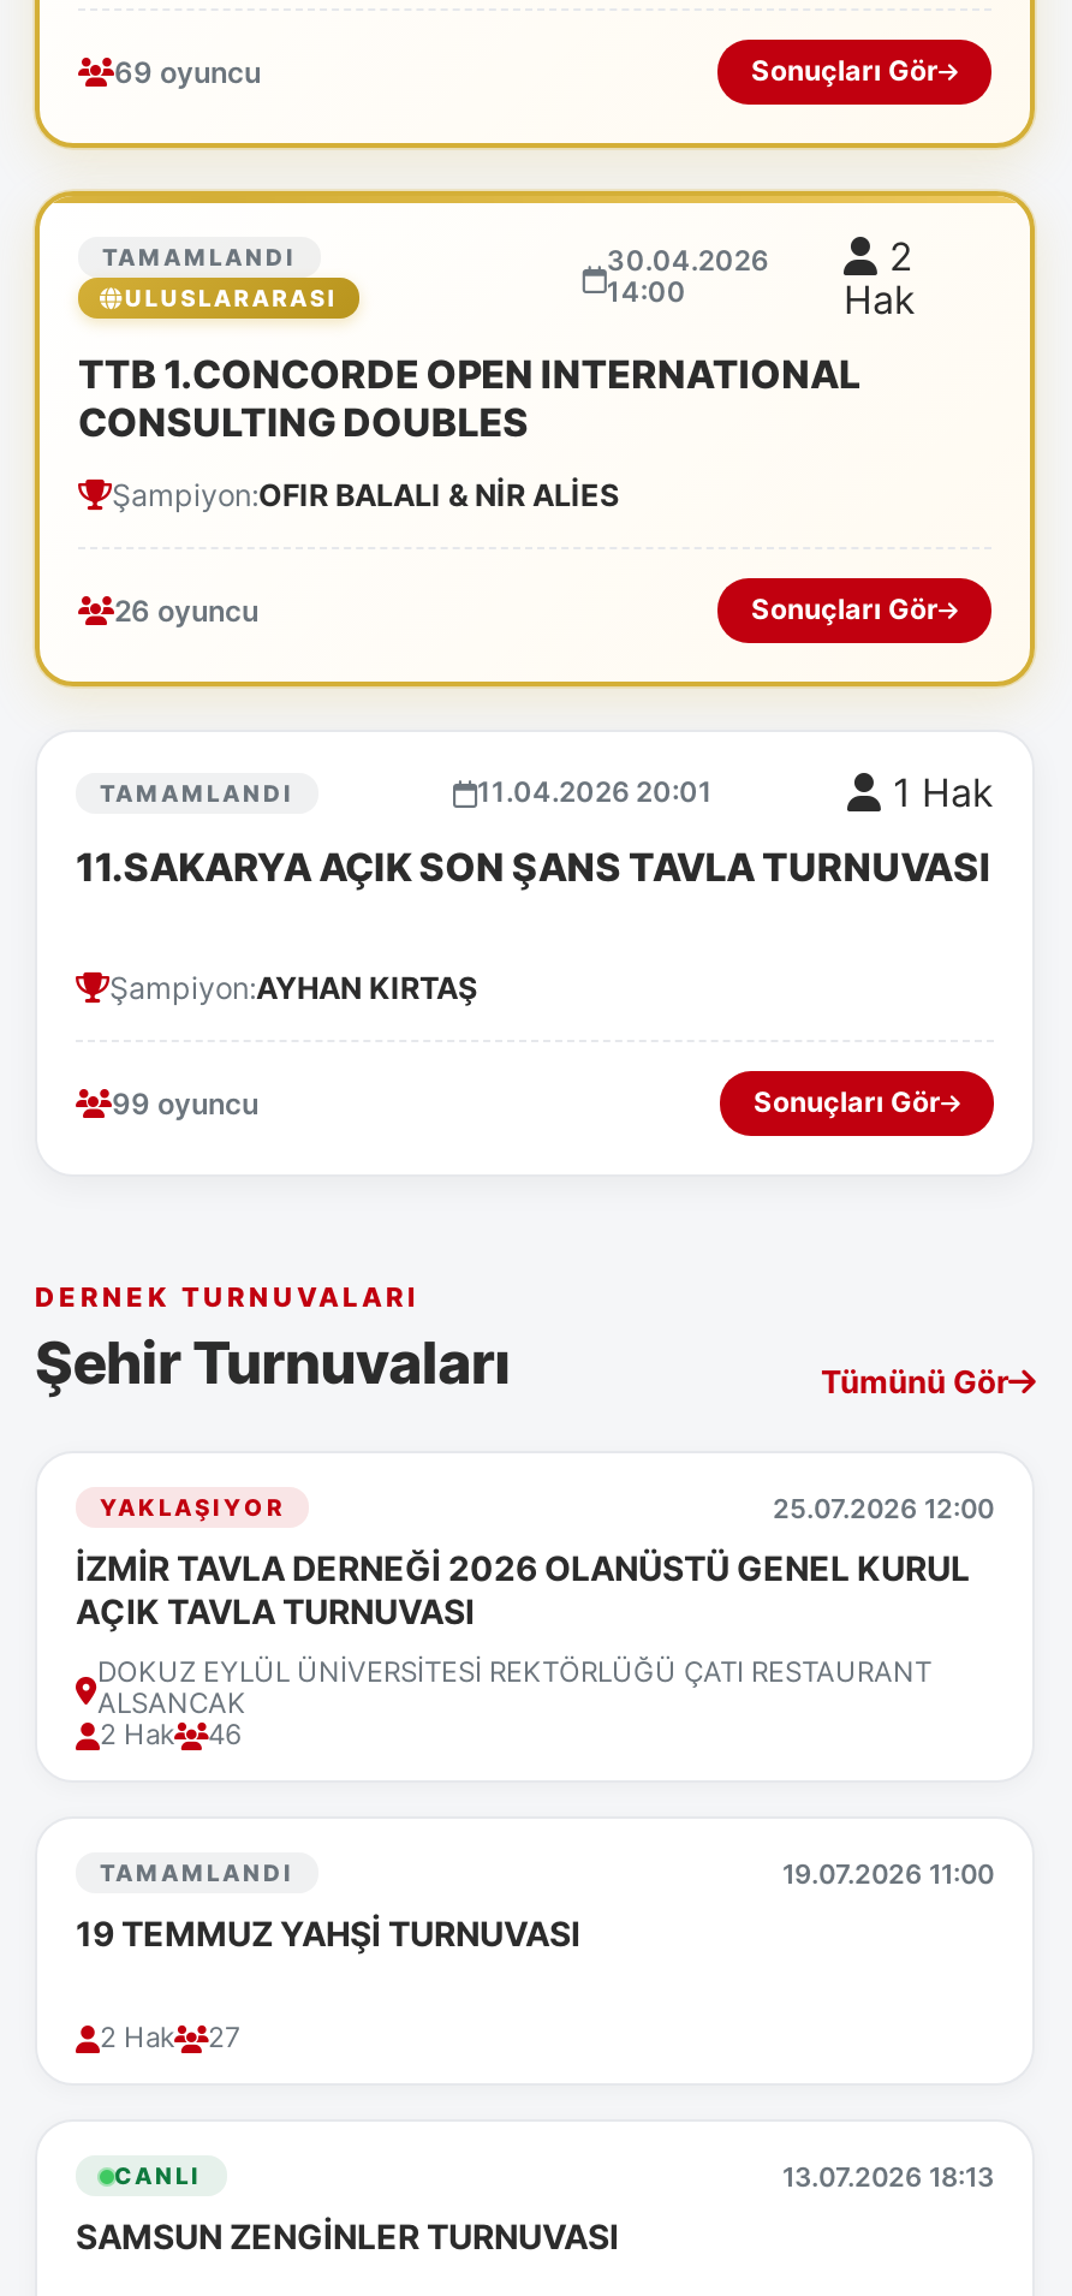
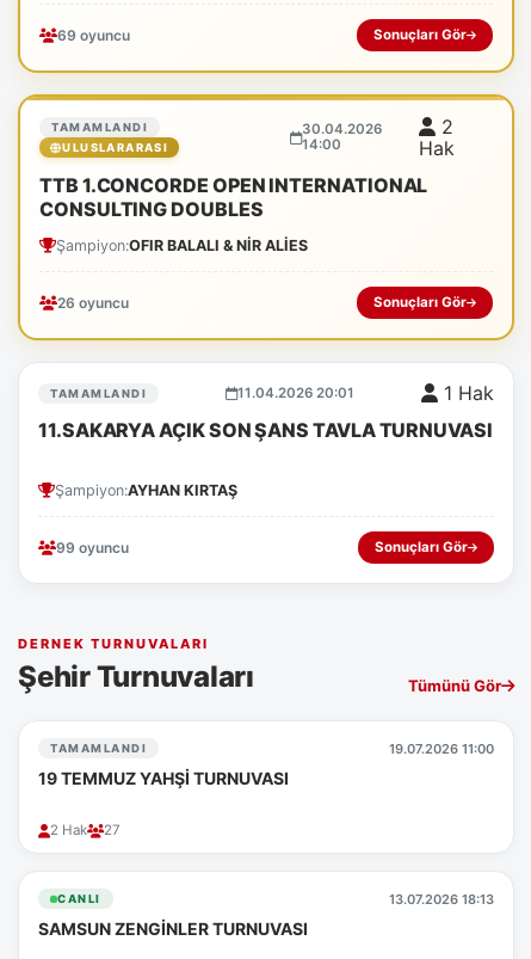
- YAKLAŞIYOR
- 25.07.2026 12:00
- İZMİR TAVLA DERNEĞİ 2026 OLANÜSTÜ GENEL KURUL
- AÇIK TAVLA TURNUVASI
- DOKUZ EYLÜL ÜNİVERSİTESİ REKTÖRLÜĞÜ ÇATI RESTAURANT
- ALSANCAK
- 2 Hak
- 46
